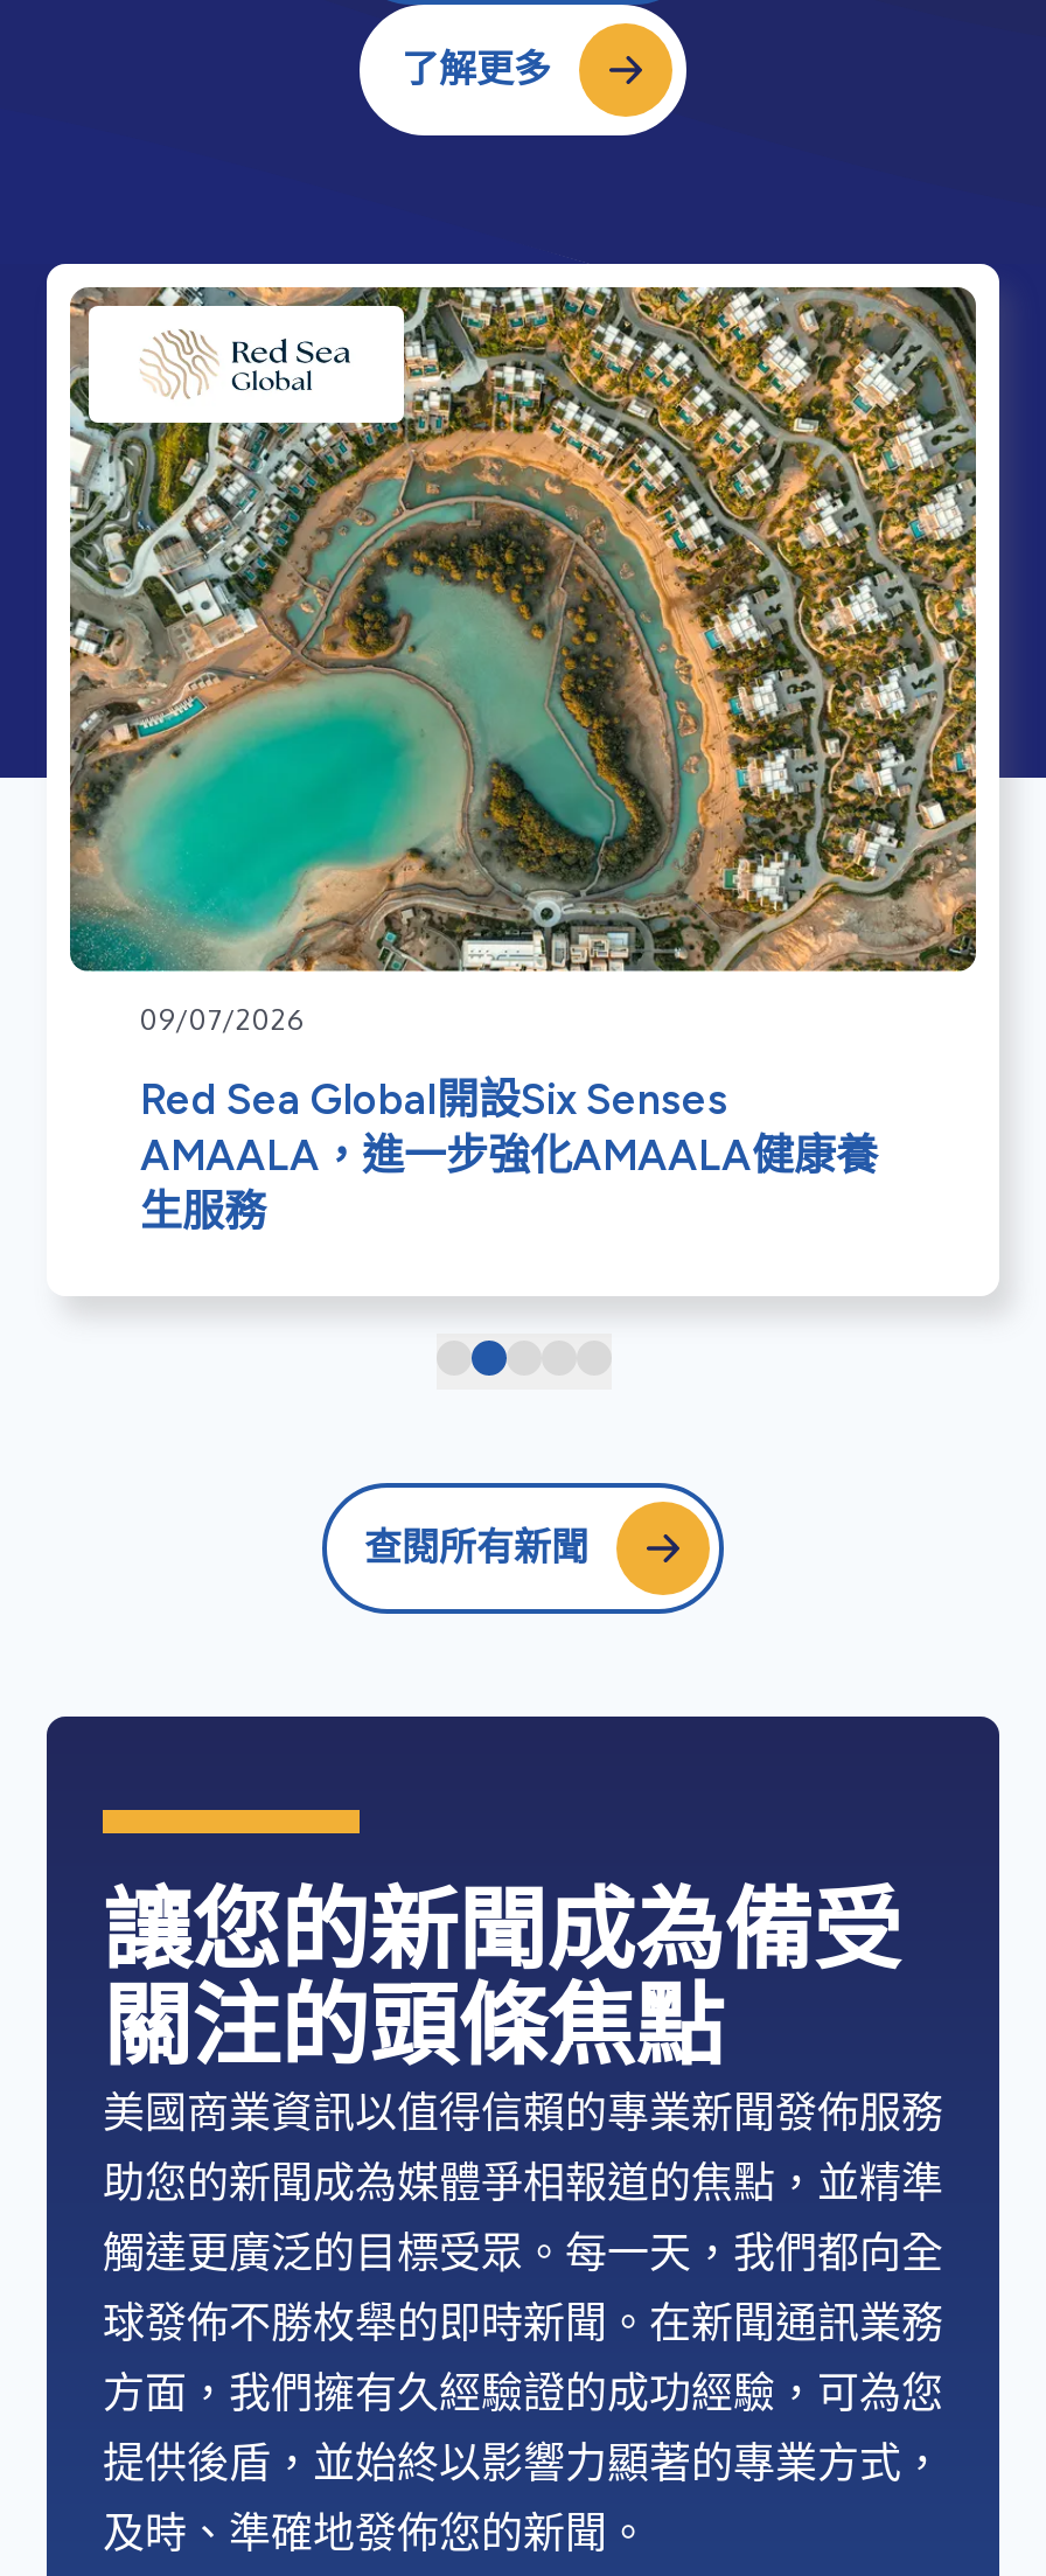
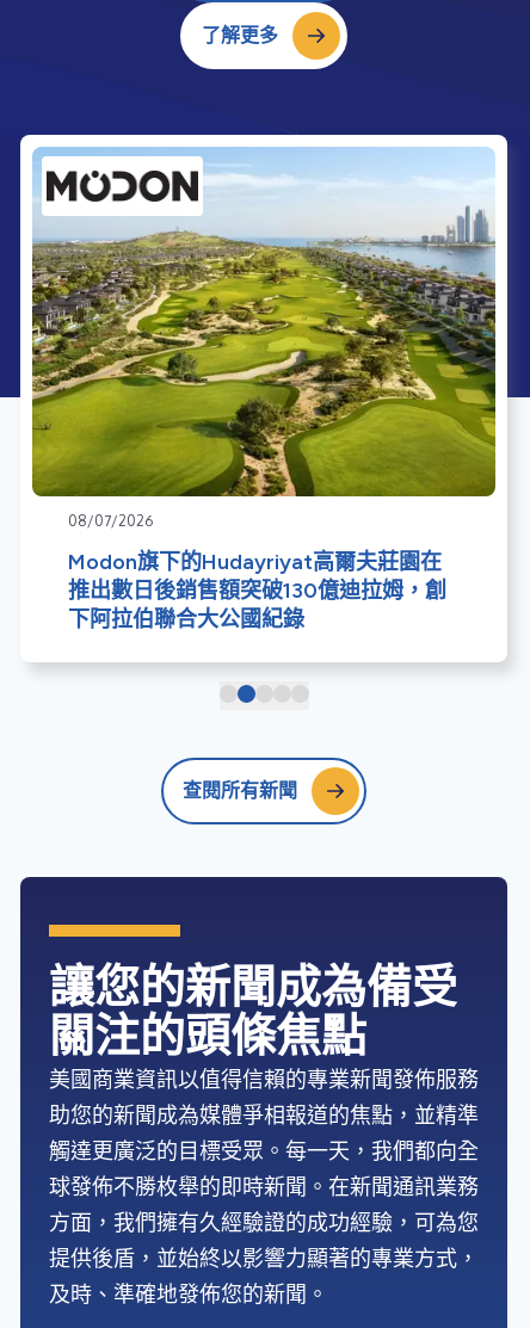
- [image]
- 09/07/2026
+ [image]
+ 08/07/2026

- Red Sea Global開設Six Senses
- AMAALA，進一步強化AMAALA健康養
- 生服務
+ Modon旗下的Hudayriyat高爾夫莊園在
+ 推出數日後銷售額突破130億迪拉姆，創
+ 下阿拉伯聯合大公國紀錄
